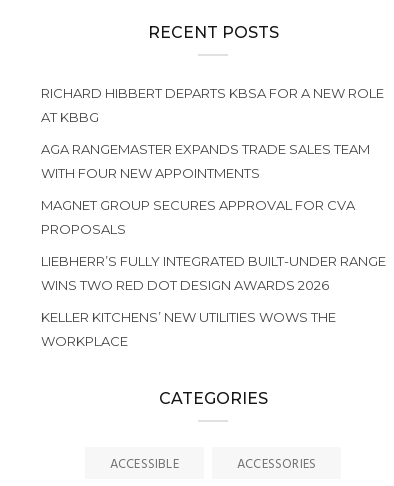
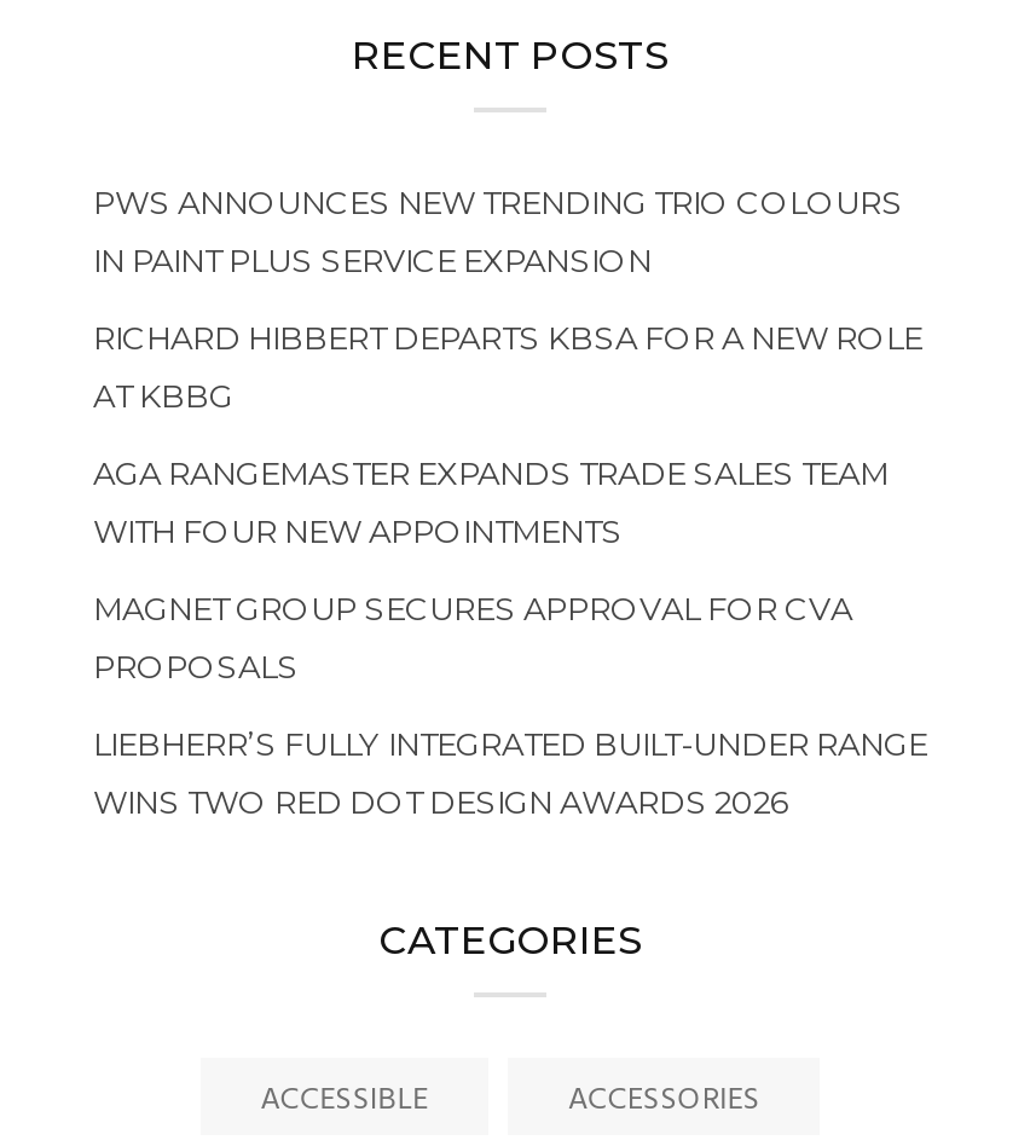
+ PWS ANNOUNCES NEW TRENDING TRIO COLOURS
+ IN PAINT PLUS SERVICE EXPANSION

moved down: RICHARD HIBBERT DEPARTS KBSA FOR A NEW ROLE | AT KBBG | AGA RANGEMASTER EXPANDS TRADE SALES TEAM | WITH FOUR NEW APPOINTMENTS | MAGNET GROUP SECURES APPROVAL FOR CVA | PROPOSALS | LIEBHERR’S FULLY INTEGRATED BUILT-UNDER RANGE | WINS TWO RED DOT DESIGN AWARDS 2026

- KELLER KITCHENS’ NEW UTILITIES WOWS THE
- WORKPLACE
